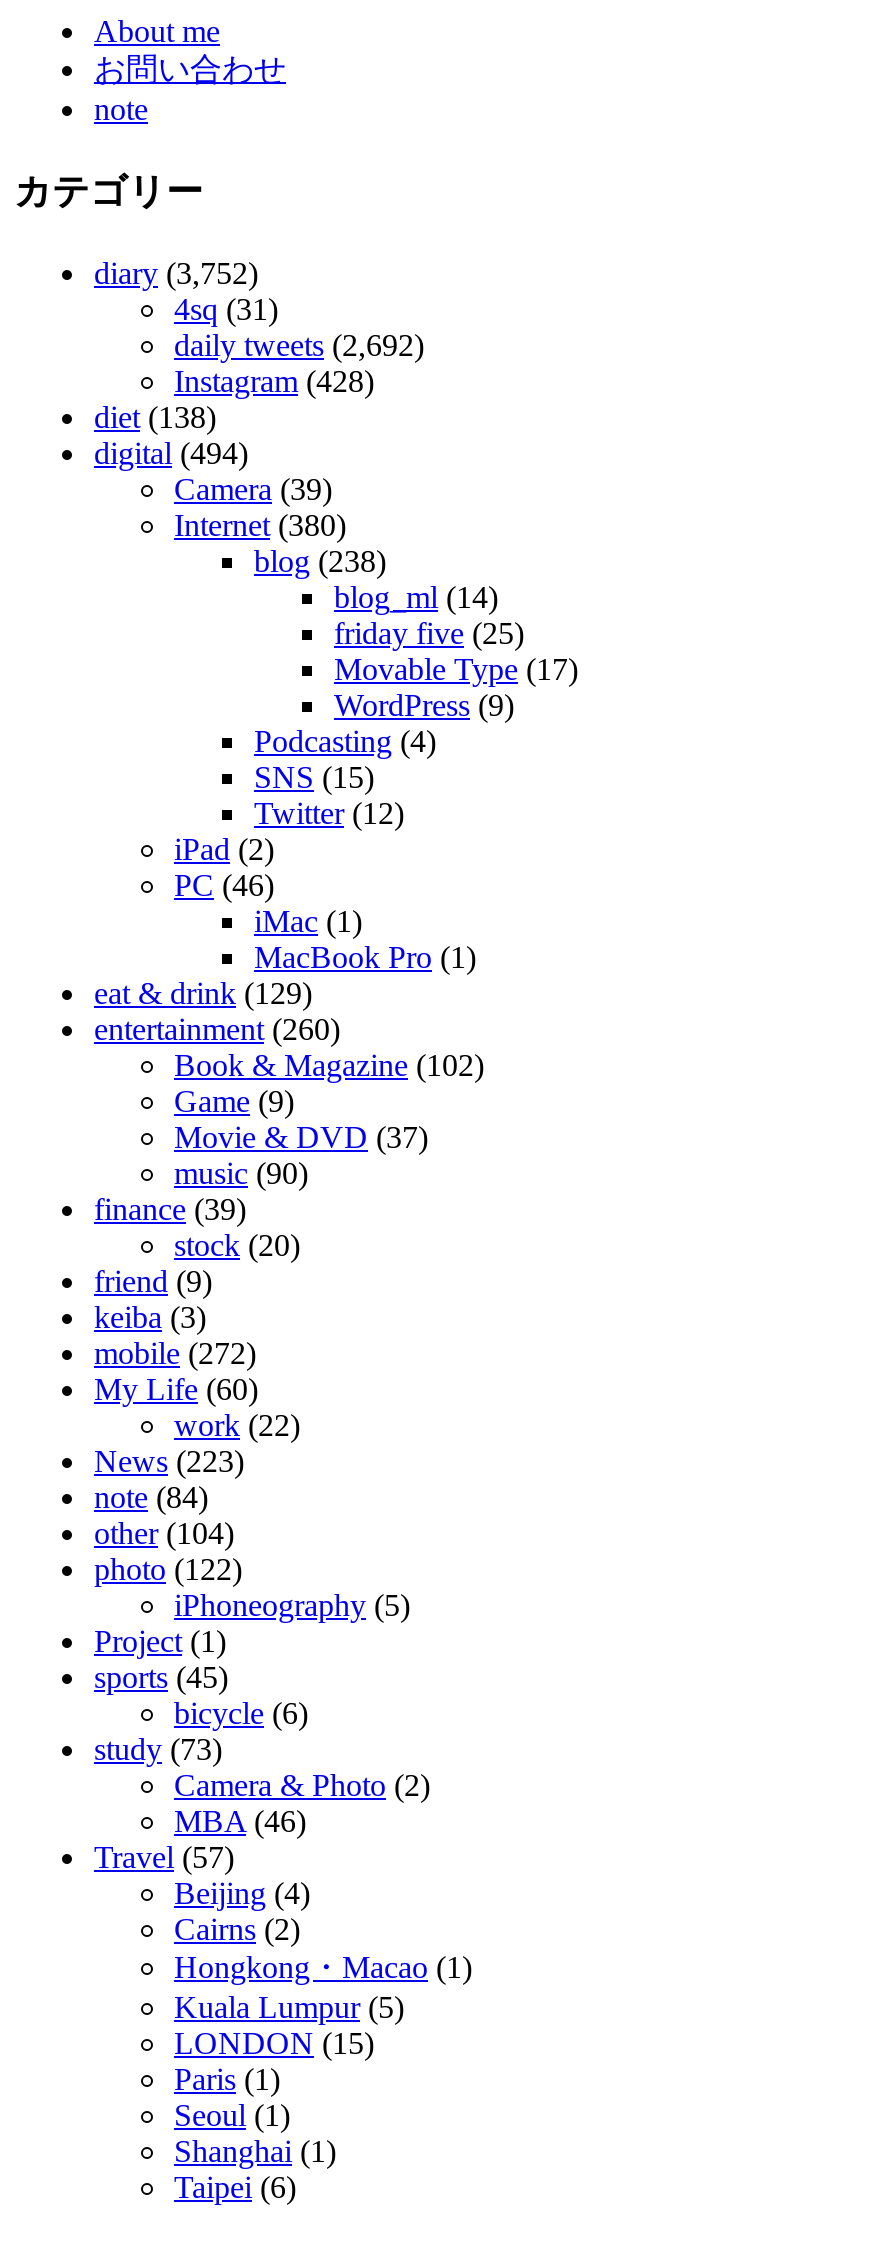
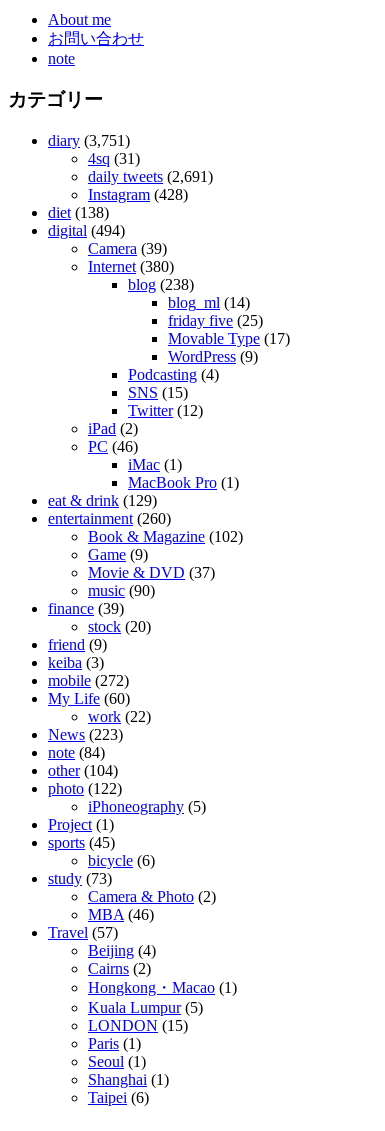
- diary (3,752)
+ diary (3,751)

- daily tweets (2,692)
+ daily tweets (2,691)
